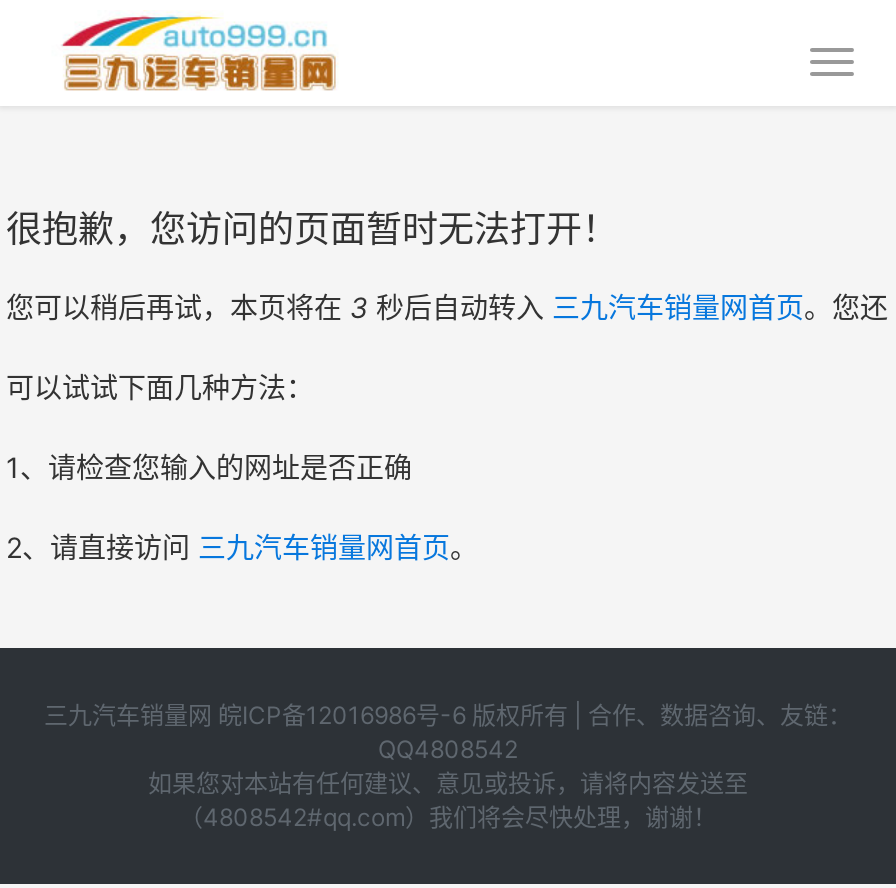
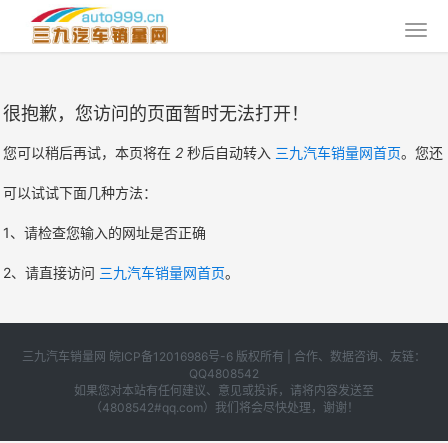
- 您可以稍后再试，本页将在3秒后自动转入三九汽车销量网首页。您还
+ 您可以稍后再试，本页将在2秒后自动转入三九汽车销量网首页。您还
